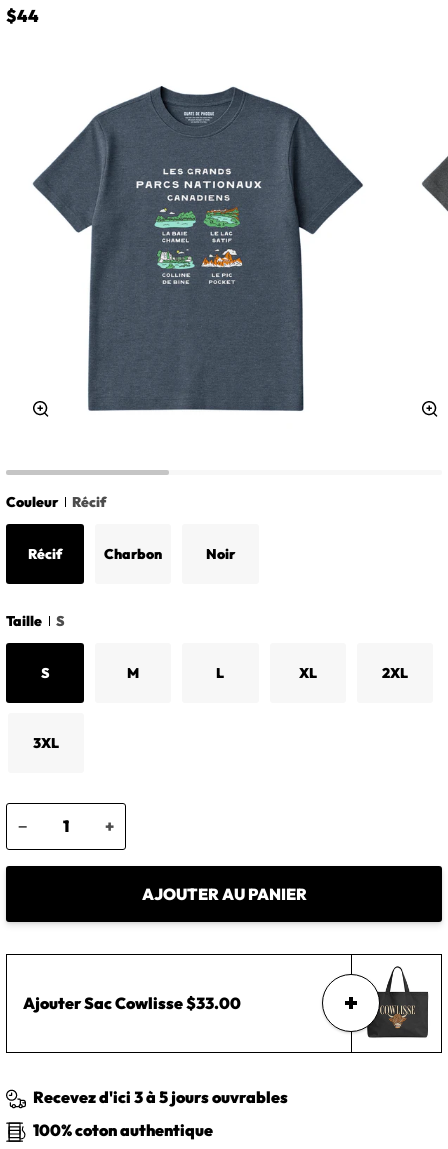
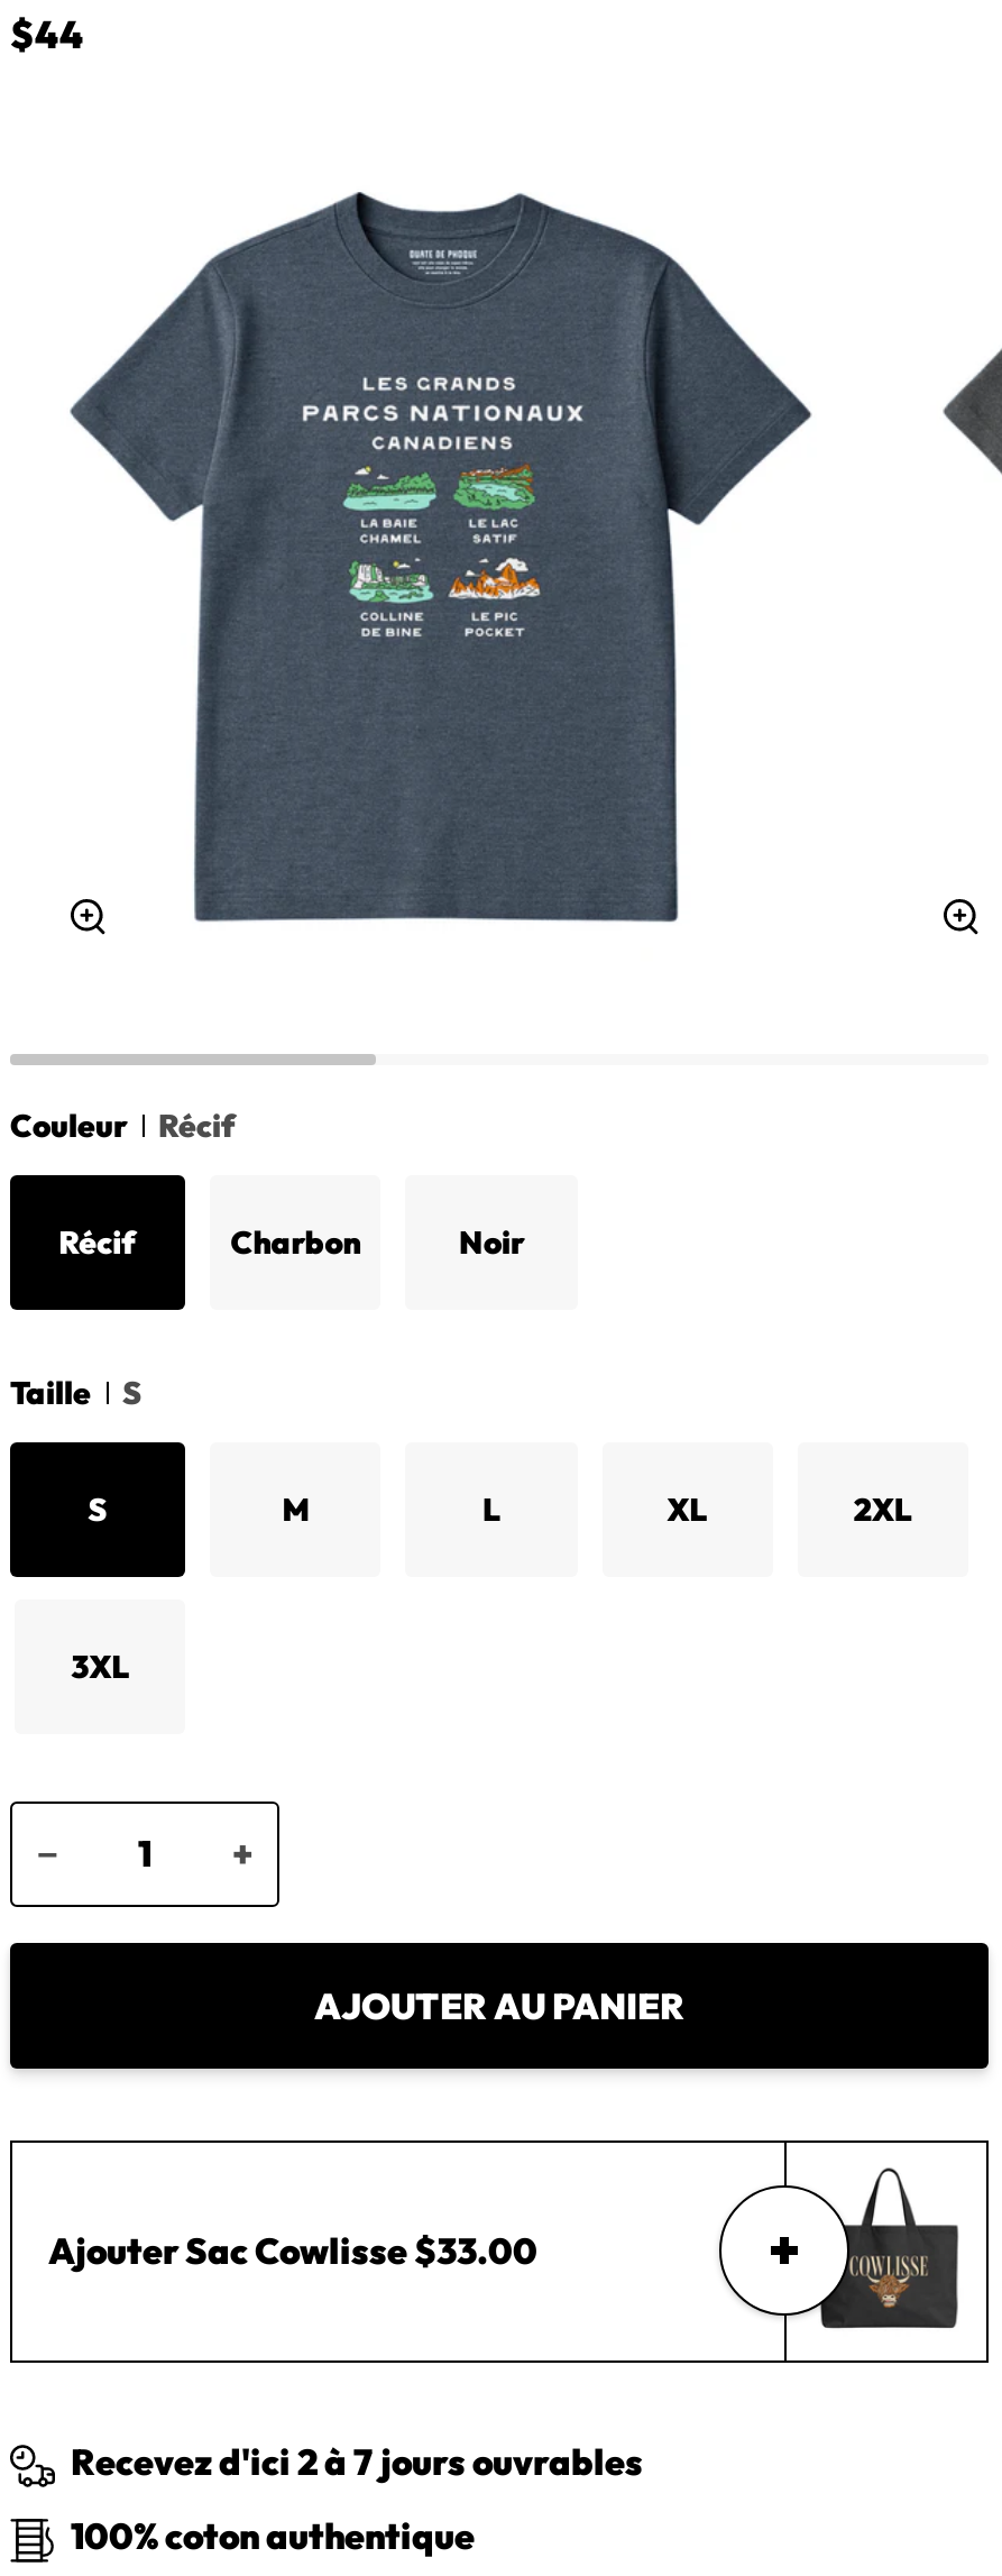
- Recevez d'ici 3 à 5 jours ouvrables
+ Recevez d'ici 2 à 7 jours ouvrables
